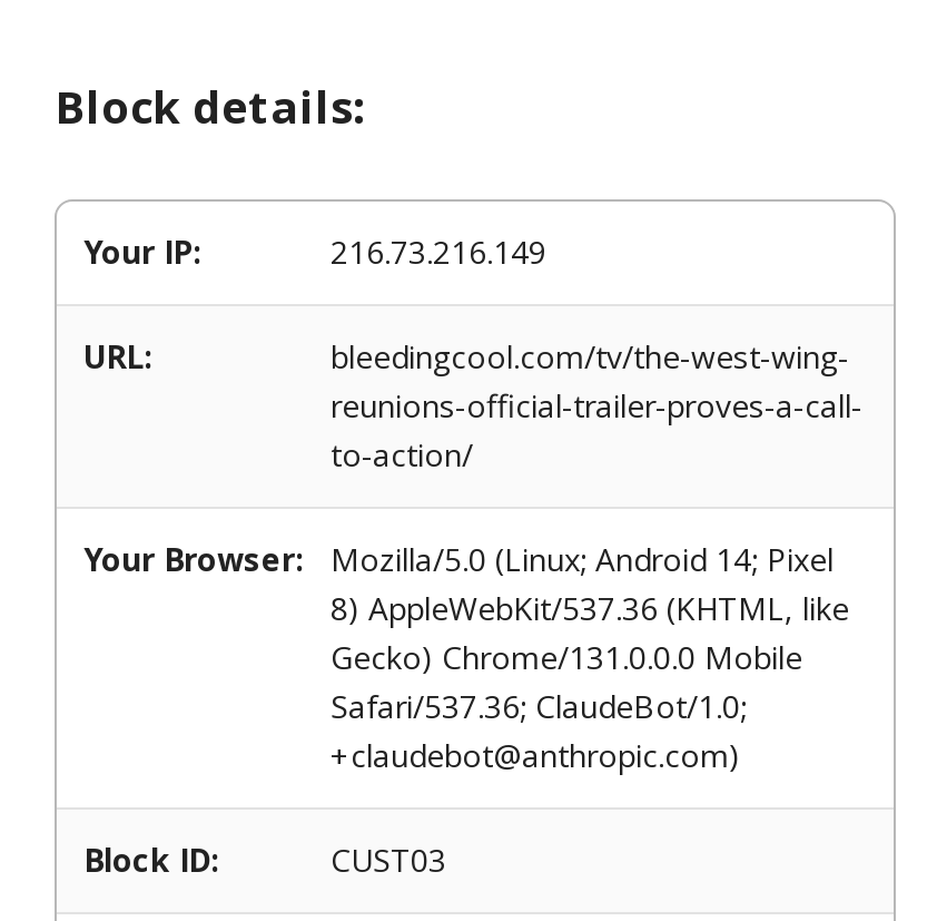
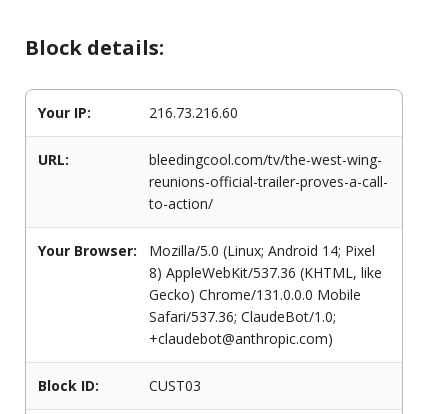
- 216.73.216.149
+ 216.73.216.60
